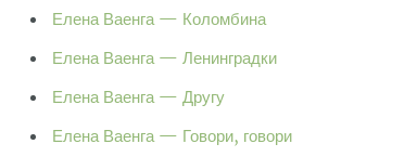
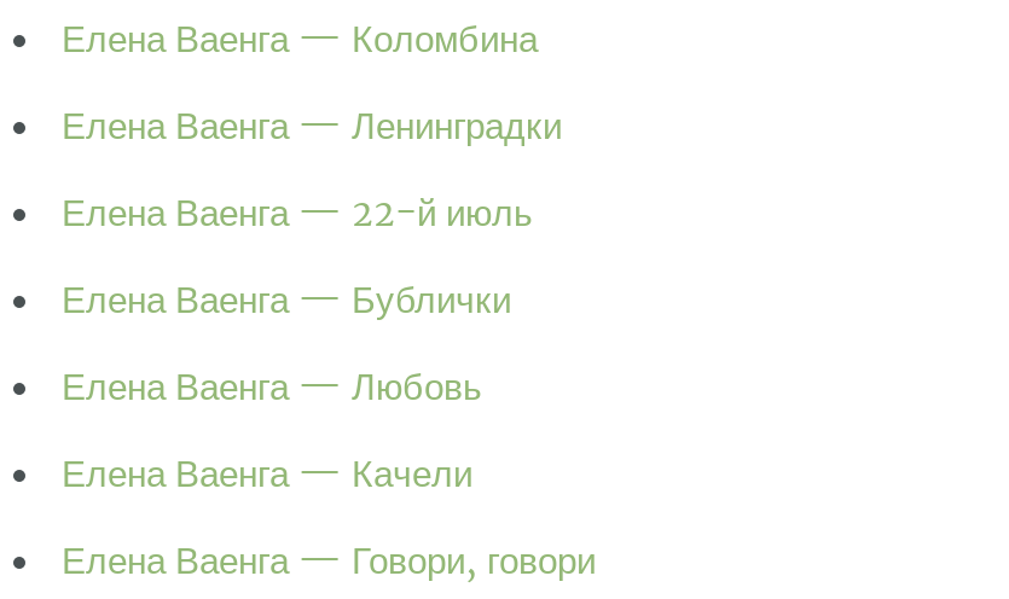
- Елена Ваенга — Другу
+ Елена Ваенга — 22-й июль
+ Елена Ваенга — Бублички
+ Елена Ваенга — Любовь
+ Елена Ваенга — Качели
